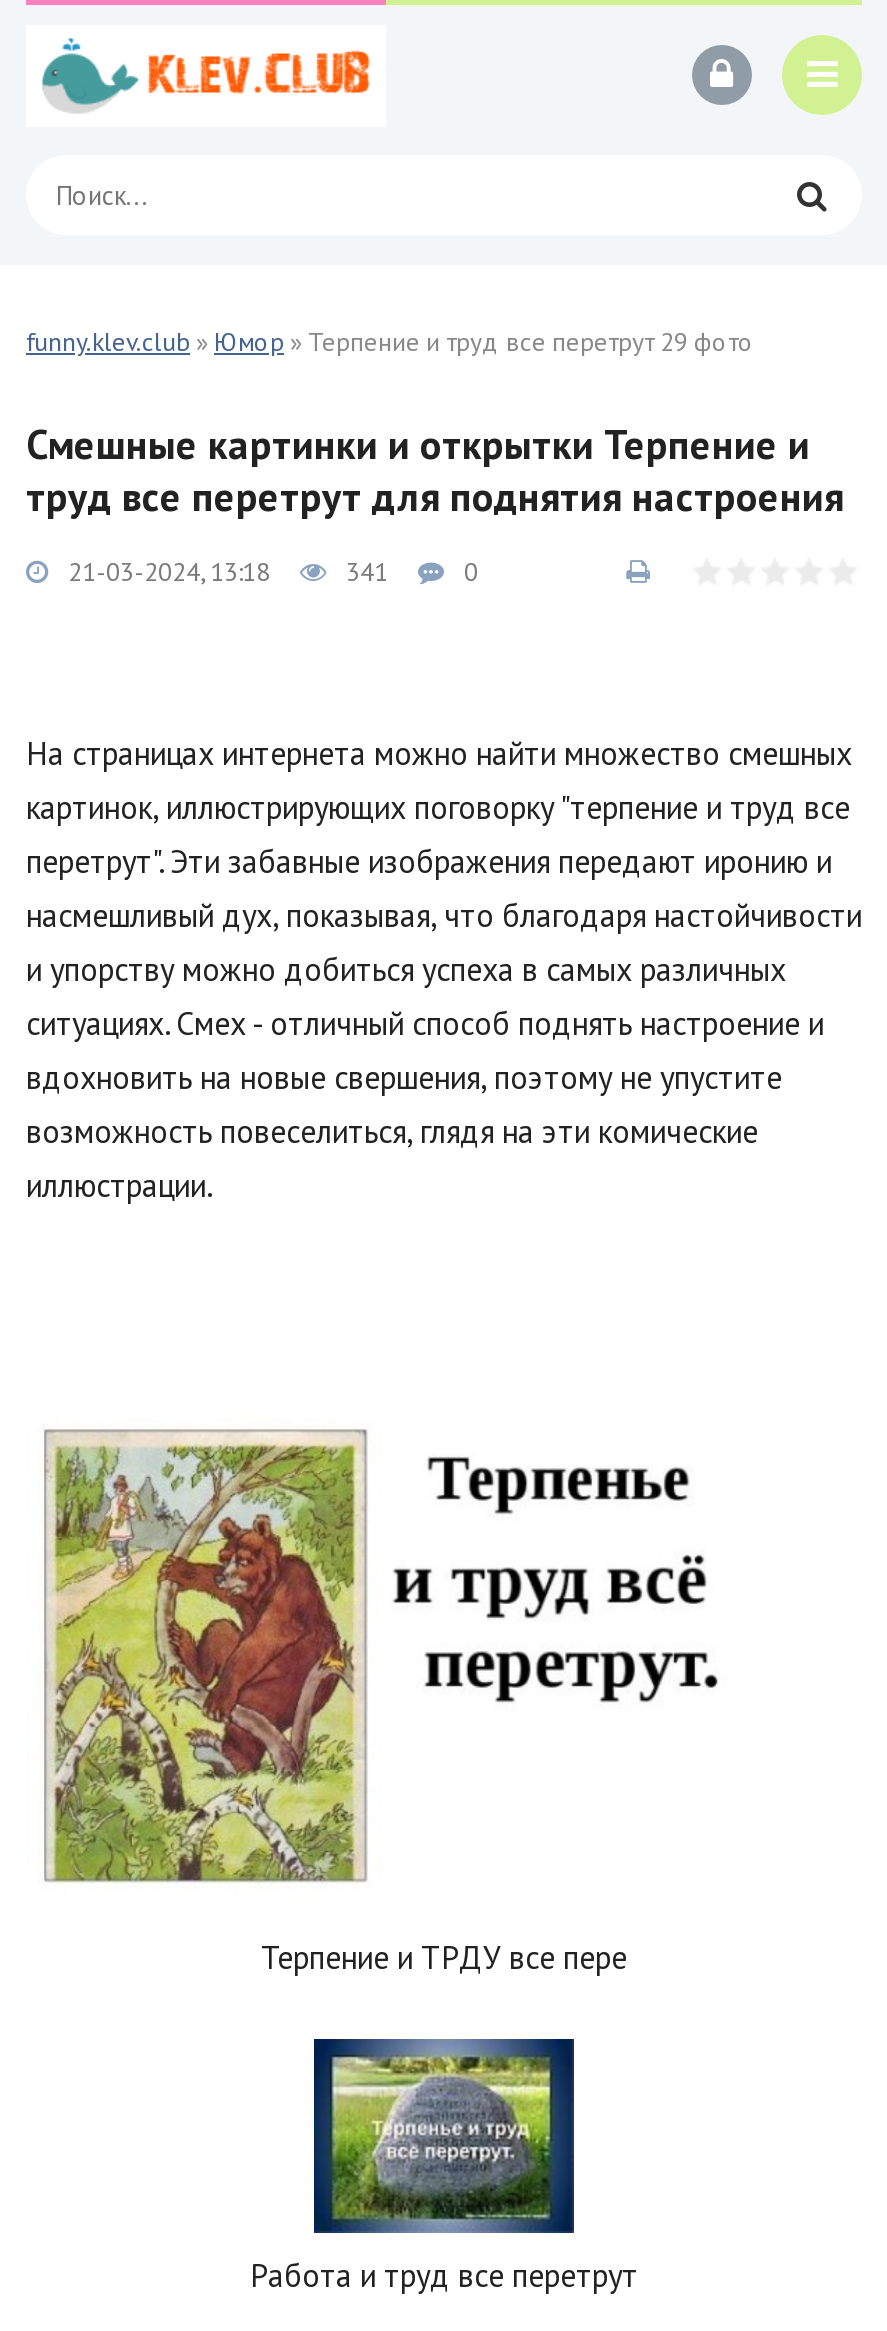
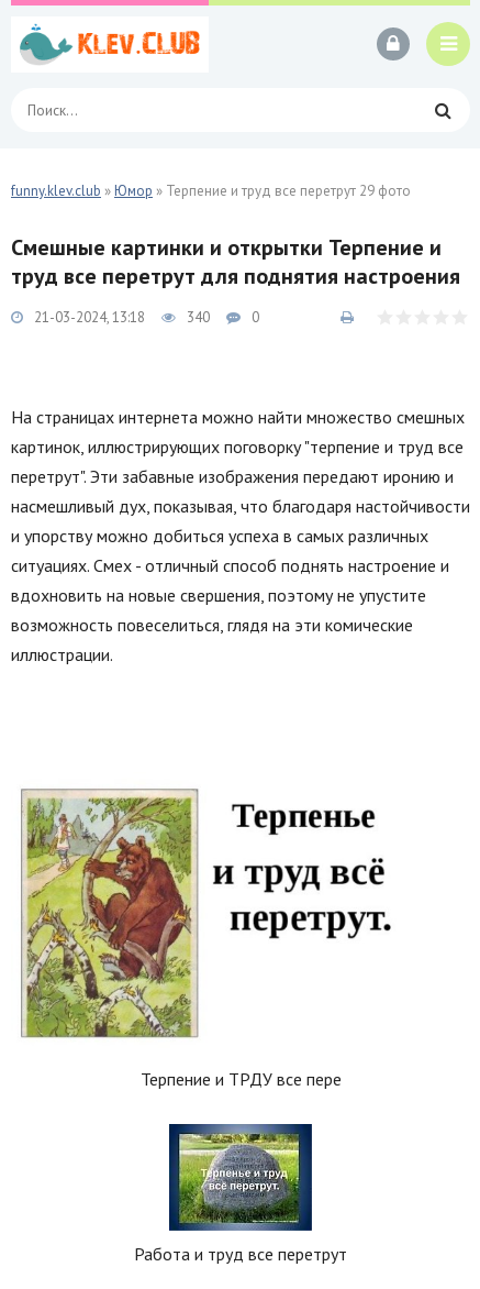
- 341
+ 340
